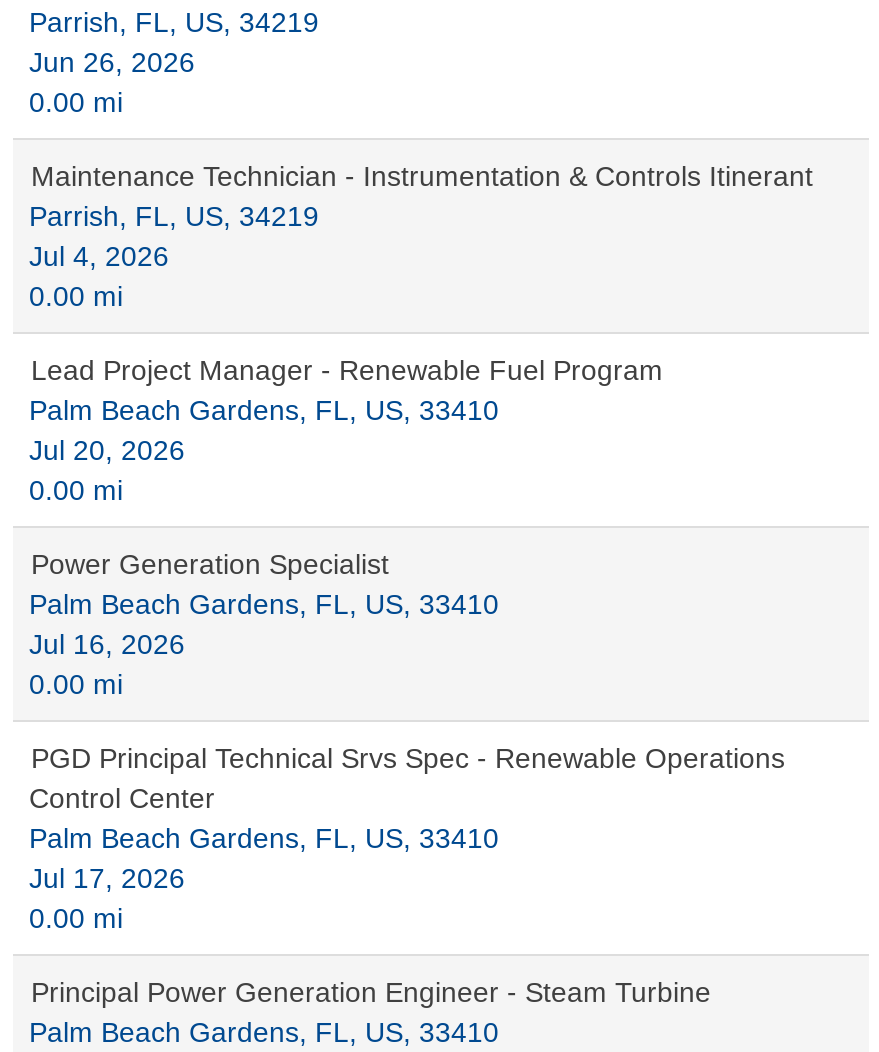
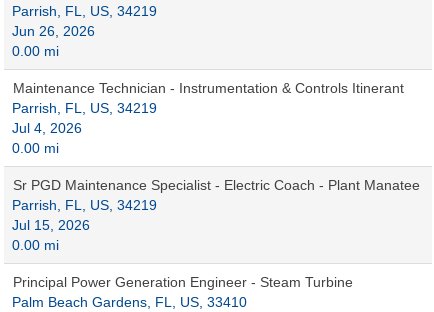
- Lead Project Manager - Renewable Fuel Program
- Palm Beach Gardens, FL, US, 33410
- Jul 20, 2026
- 0.00 mi
- Power Generation Specialist
- Palm Beach Gardens, FL, US, 33410
- Jul 16, 2026
- 0.00 mi
- PGD Principal Technical Srvs Spec - Renewable Operations
- Control Center
- Palm Beach Gardens, FL, US, 33410
- Jul 17, 2026
+ Sr PGD Maintenance Specialist - Electric Coach - Plant Manatee
+ Parrish, FL, US, 34219
+ Jul 15, 2026
